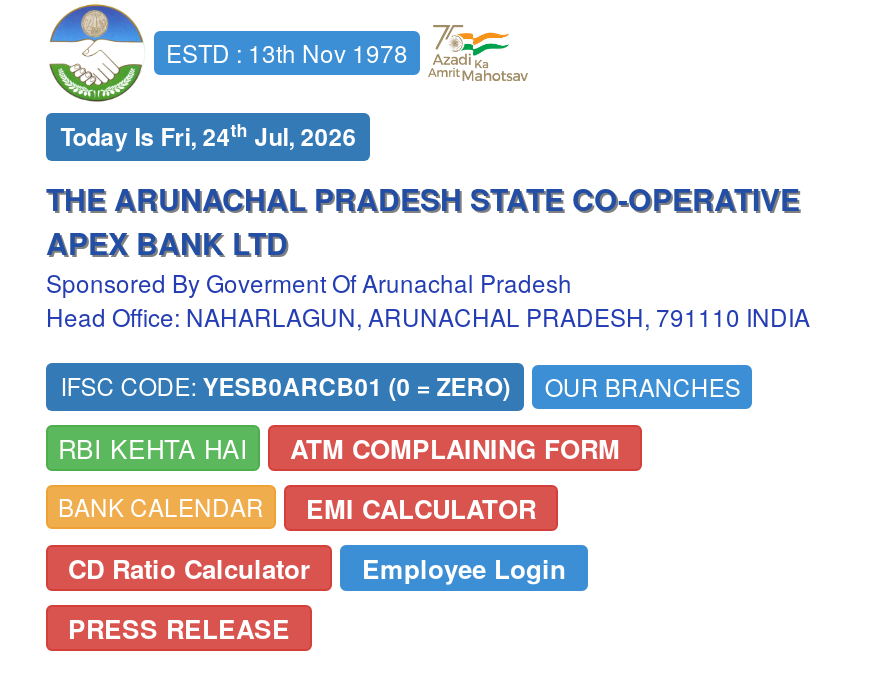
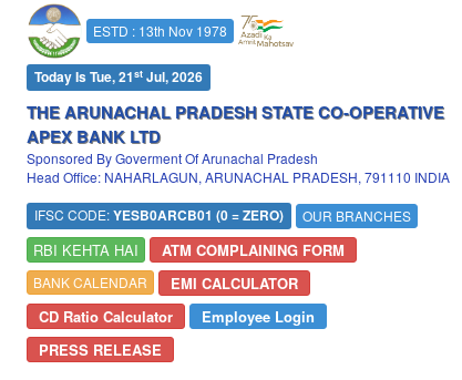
- Today Is Fri, 24th Jul, 2026
+ Today Is Tue, 21st Jul, 2026
